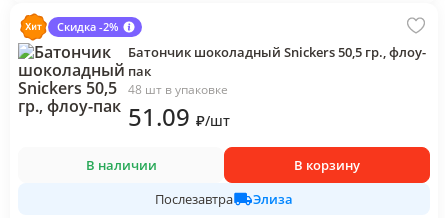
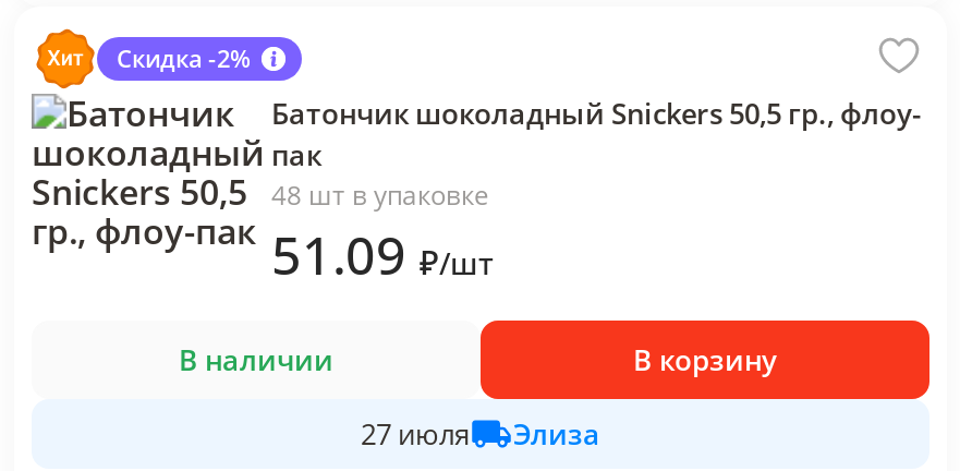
- Послезавтра
+ 27 июля
